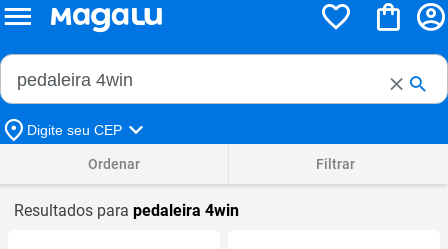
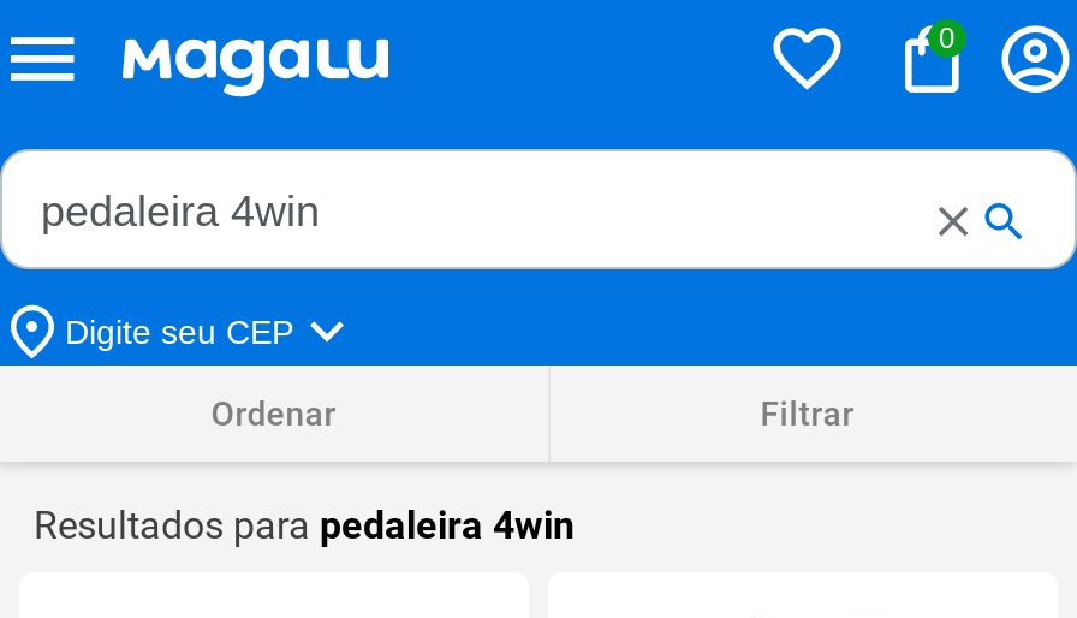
+ 0
